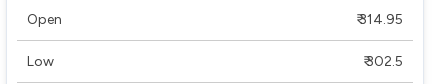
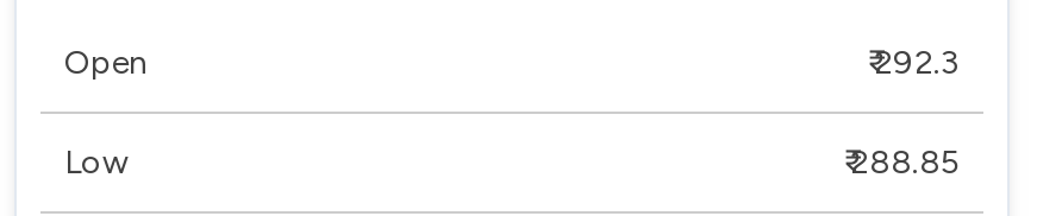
- ₹ 314.95
+ ₹ 292.3

- ₹ 302.5
+ ₹ 288.85
